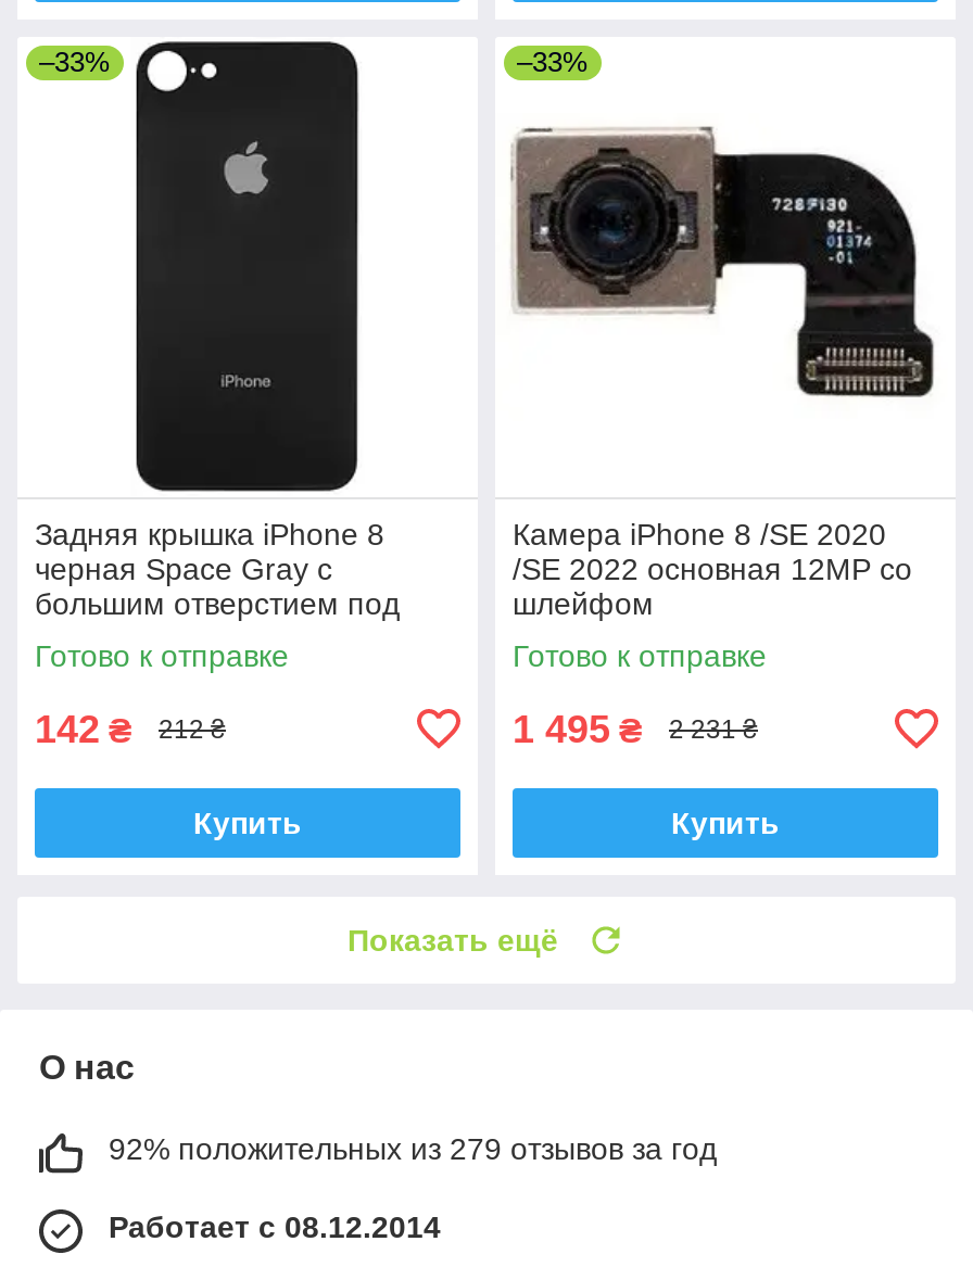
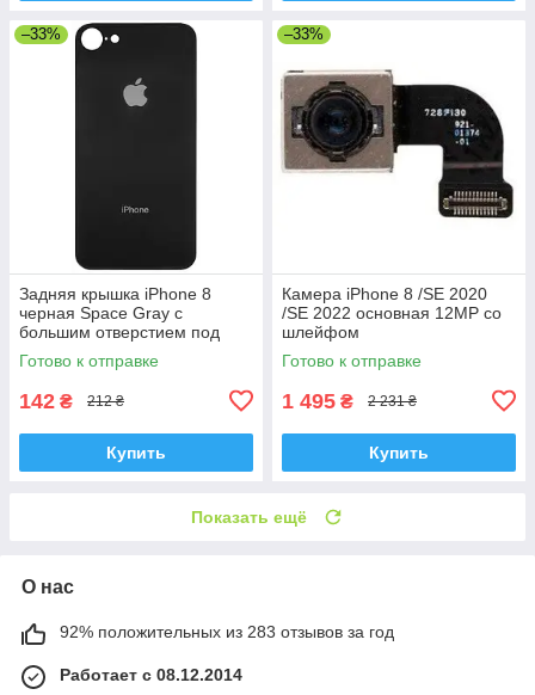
- 92% положительных из 279 отзывов за год
+ 92% положительных из 283 отзывов за год
